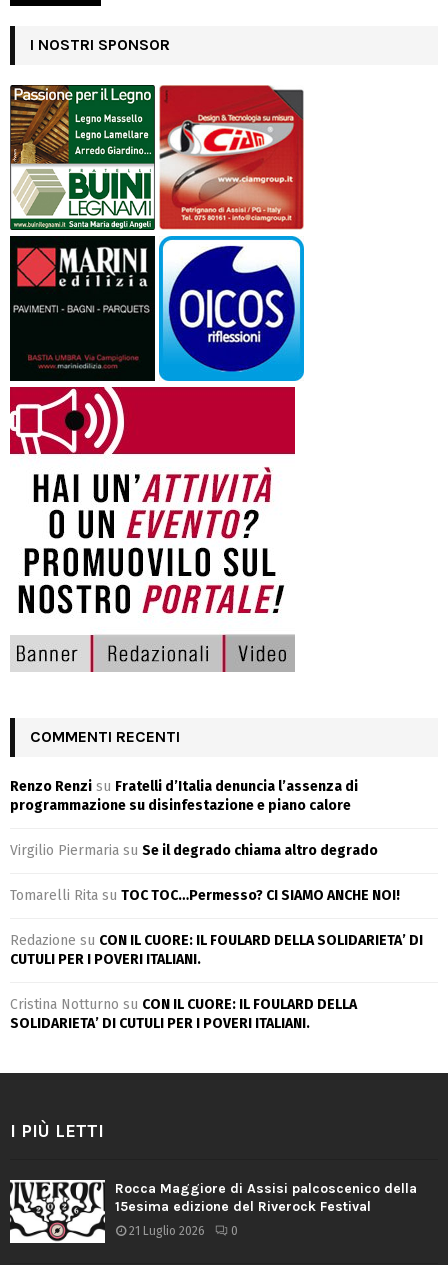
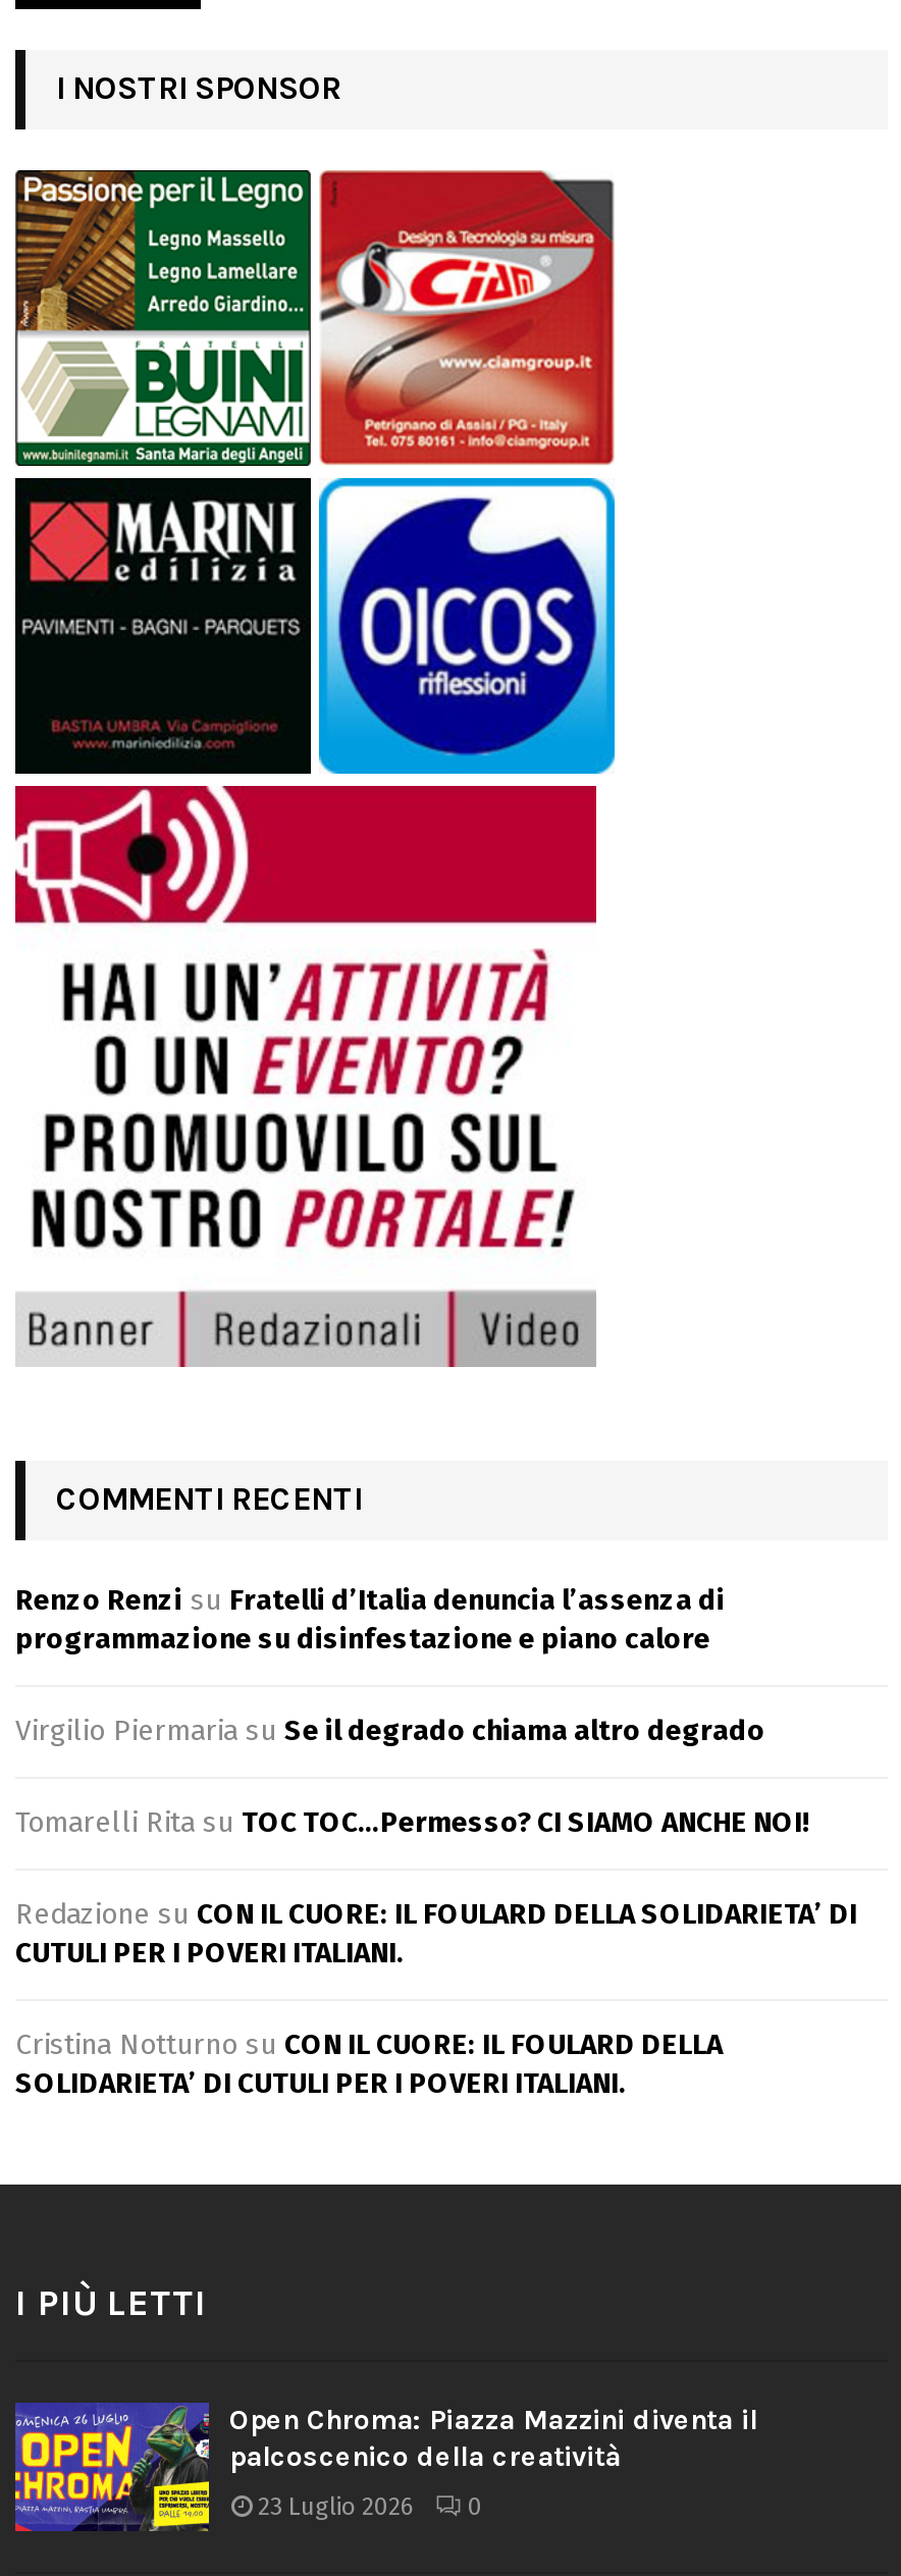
- [image]
- Rocca Maggiore di Assisi palcoscenico della
- 15esima edizione del Riverock Festival
+ [image]
+ Open Chroma: Piazza Mazzini diventa il
+ palcoscenico della creatività

- 21 Luglio 2026 0
+ 23 Luglio 2026 0
